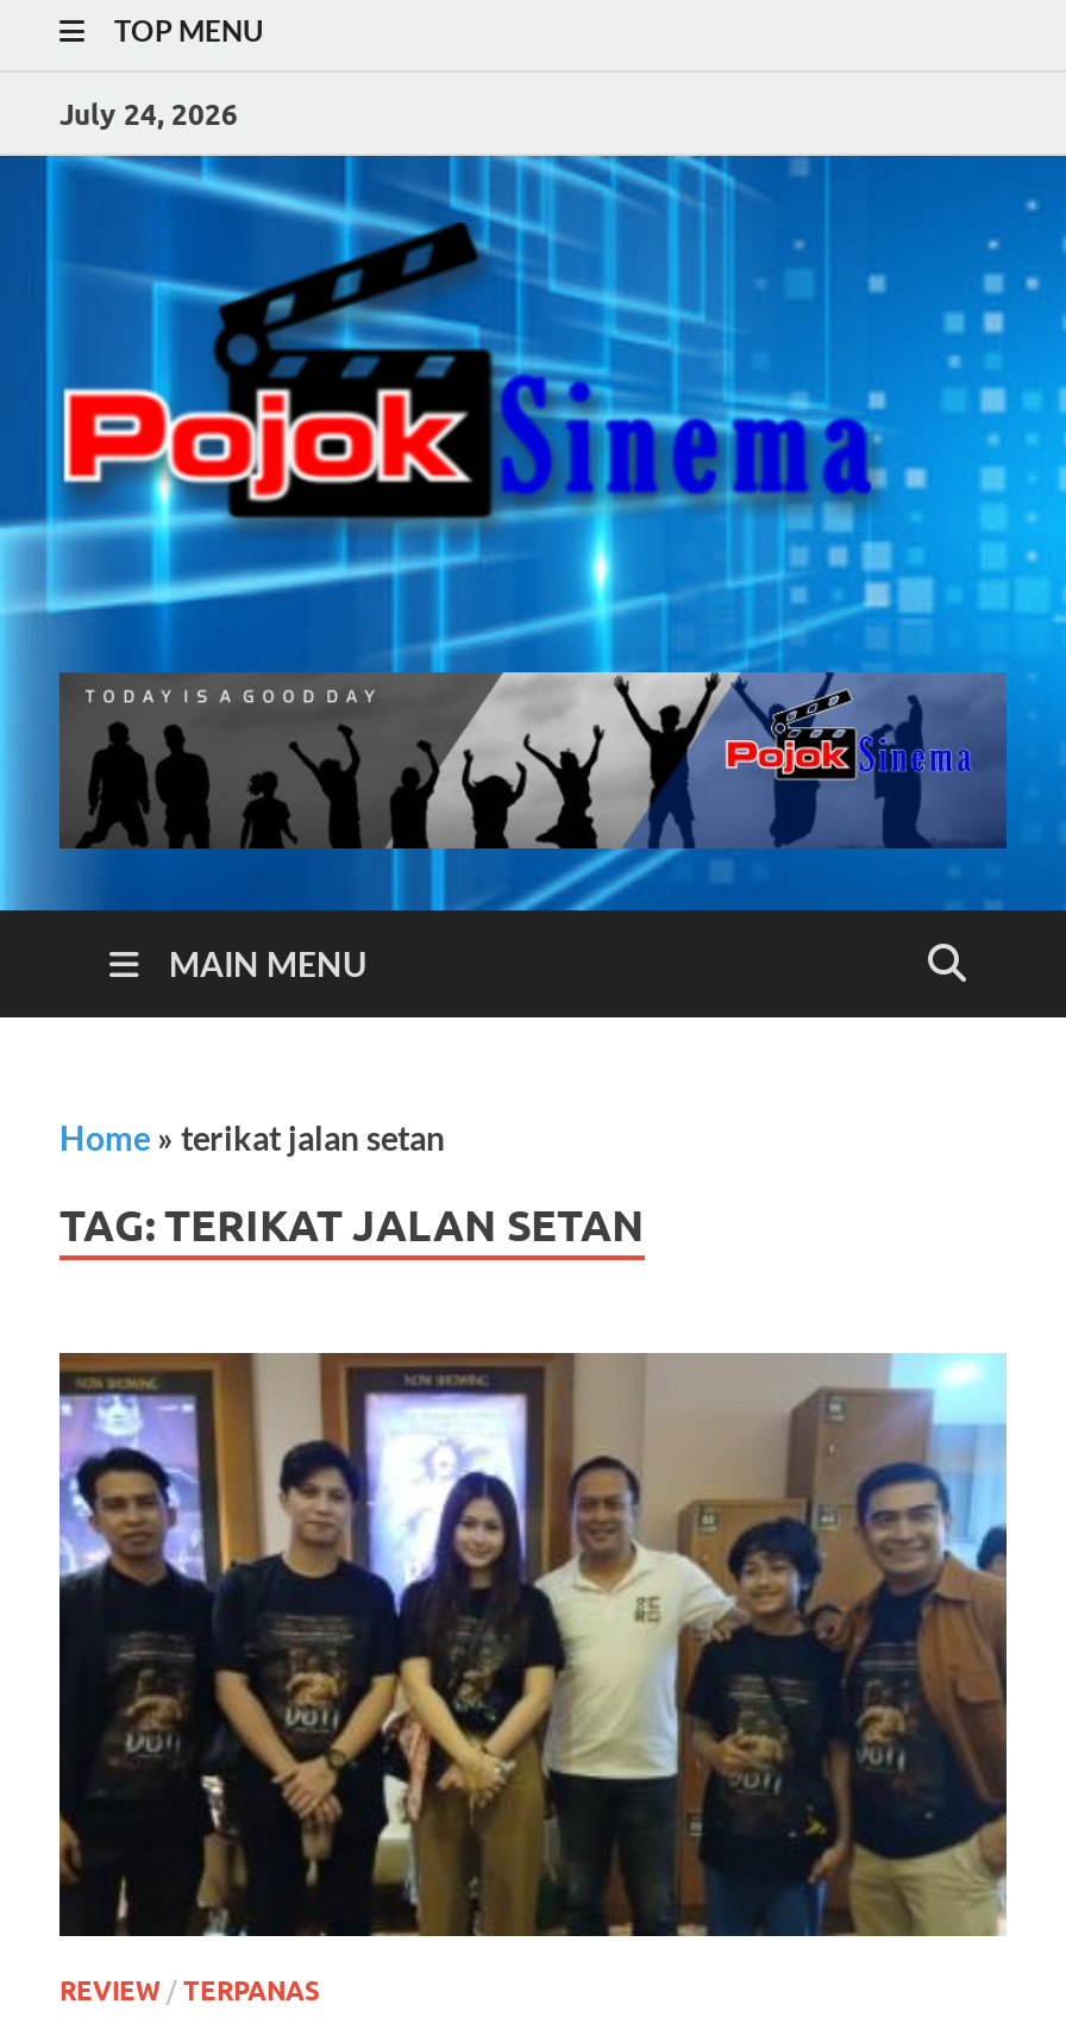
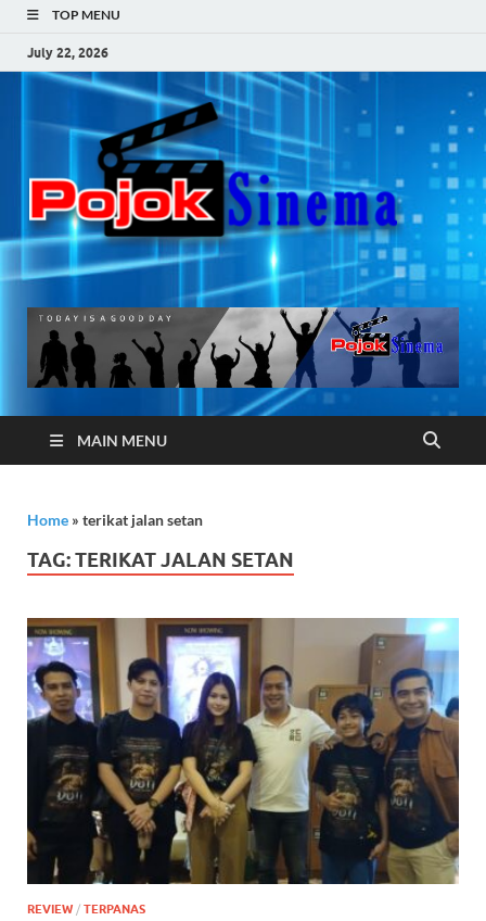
- July 24, 2026
+ July 22, 2026
